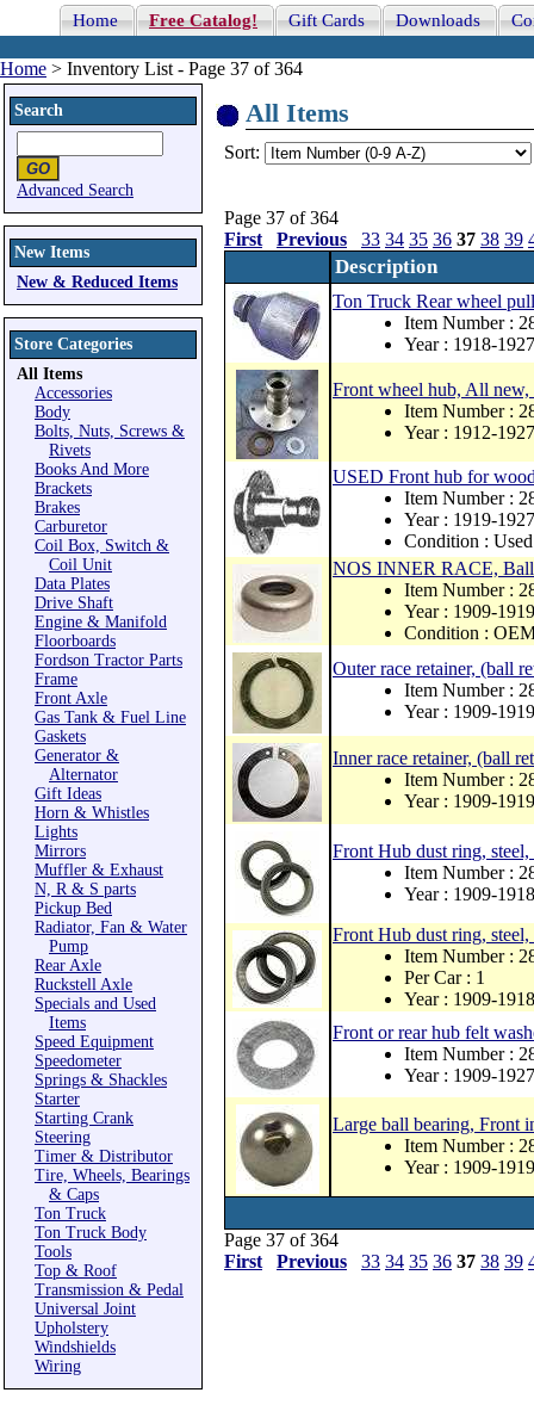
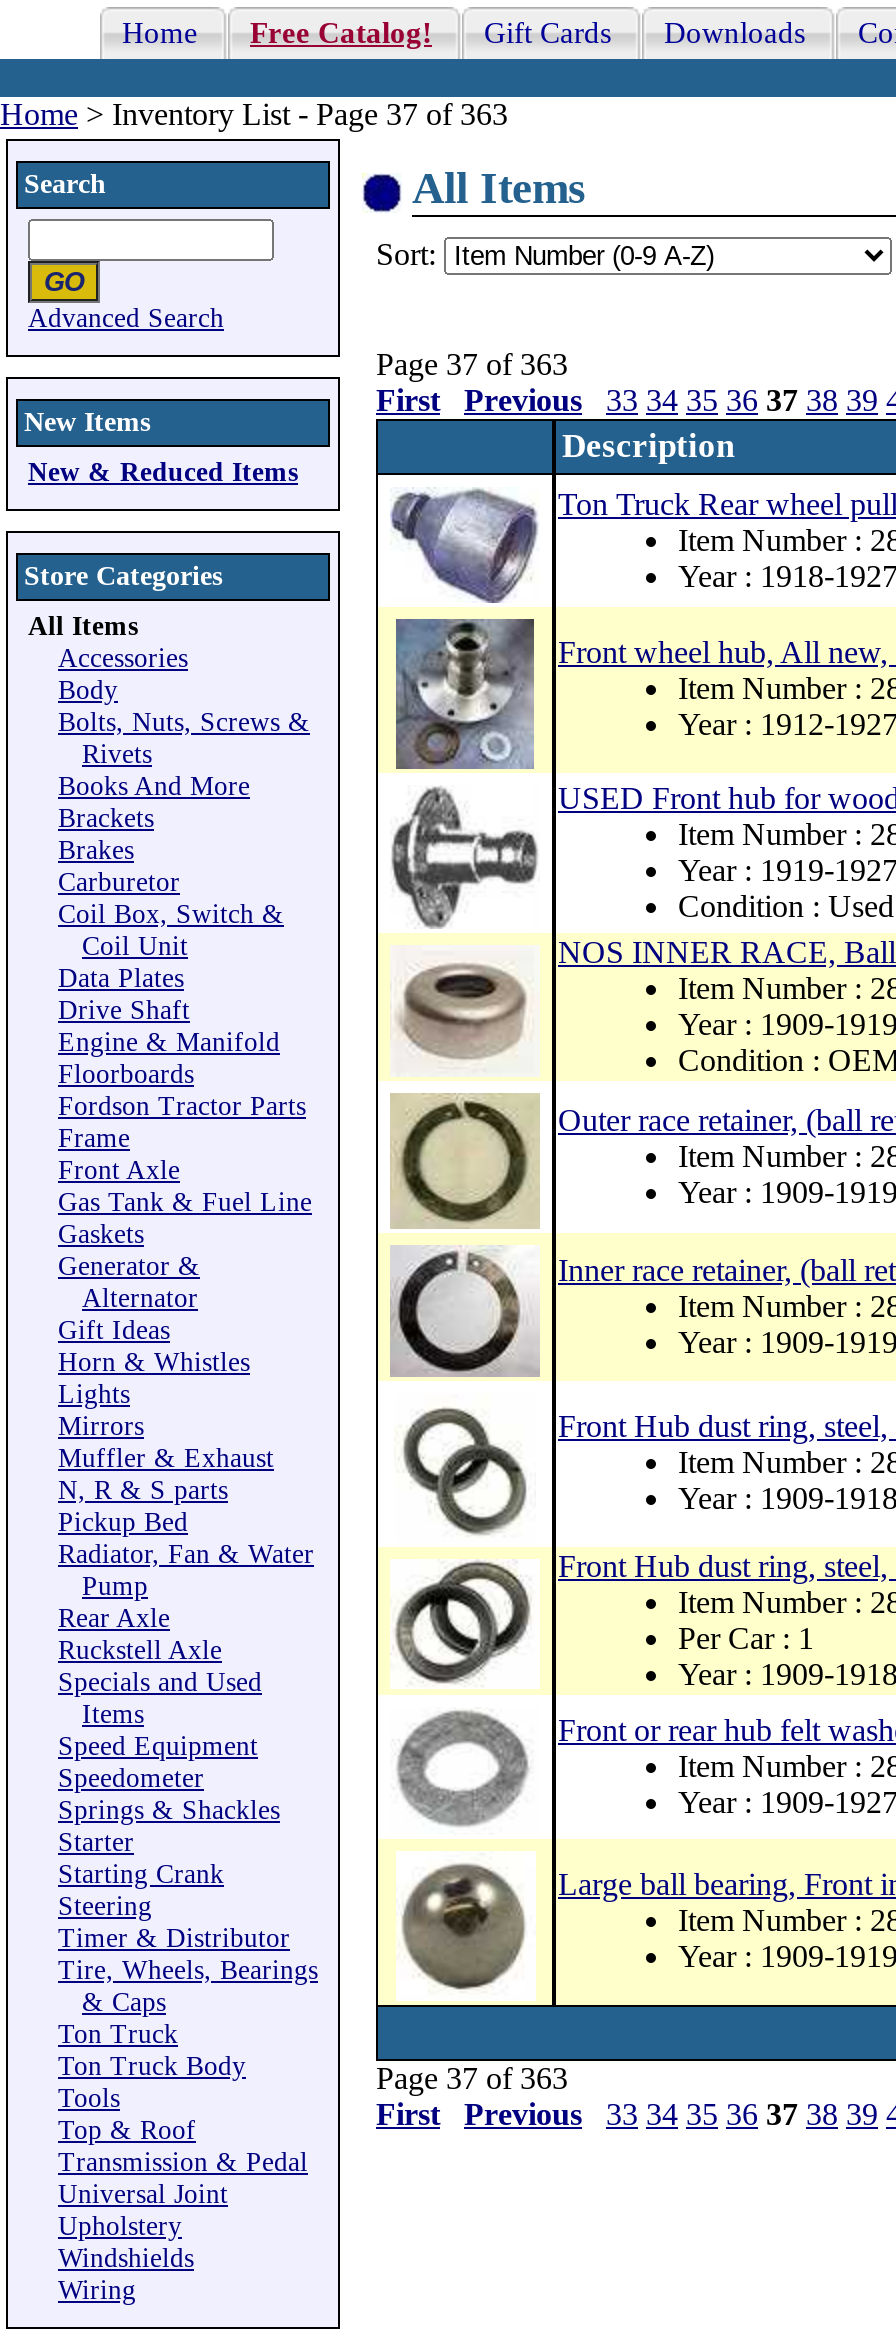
- Home> Inventory List - Page 37 of 364
+ Home> Inventory List - Page 37 of 363

- Page 37 of 364
+ Page 37 of 363

- Page 37 of 364
+ Page 37 of 363
